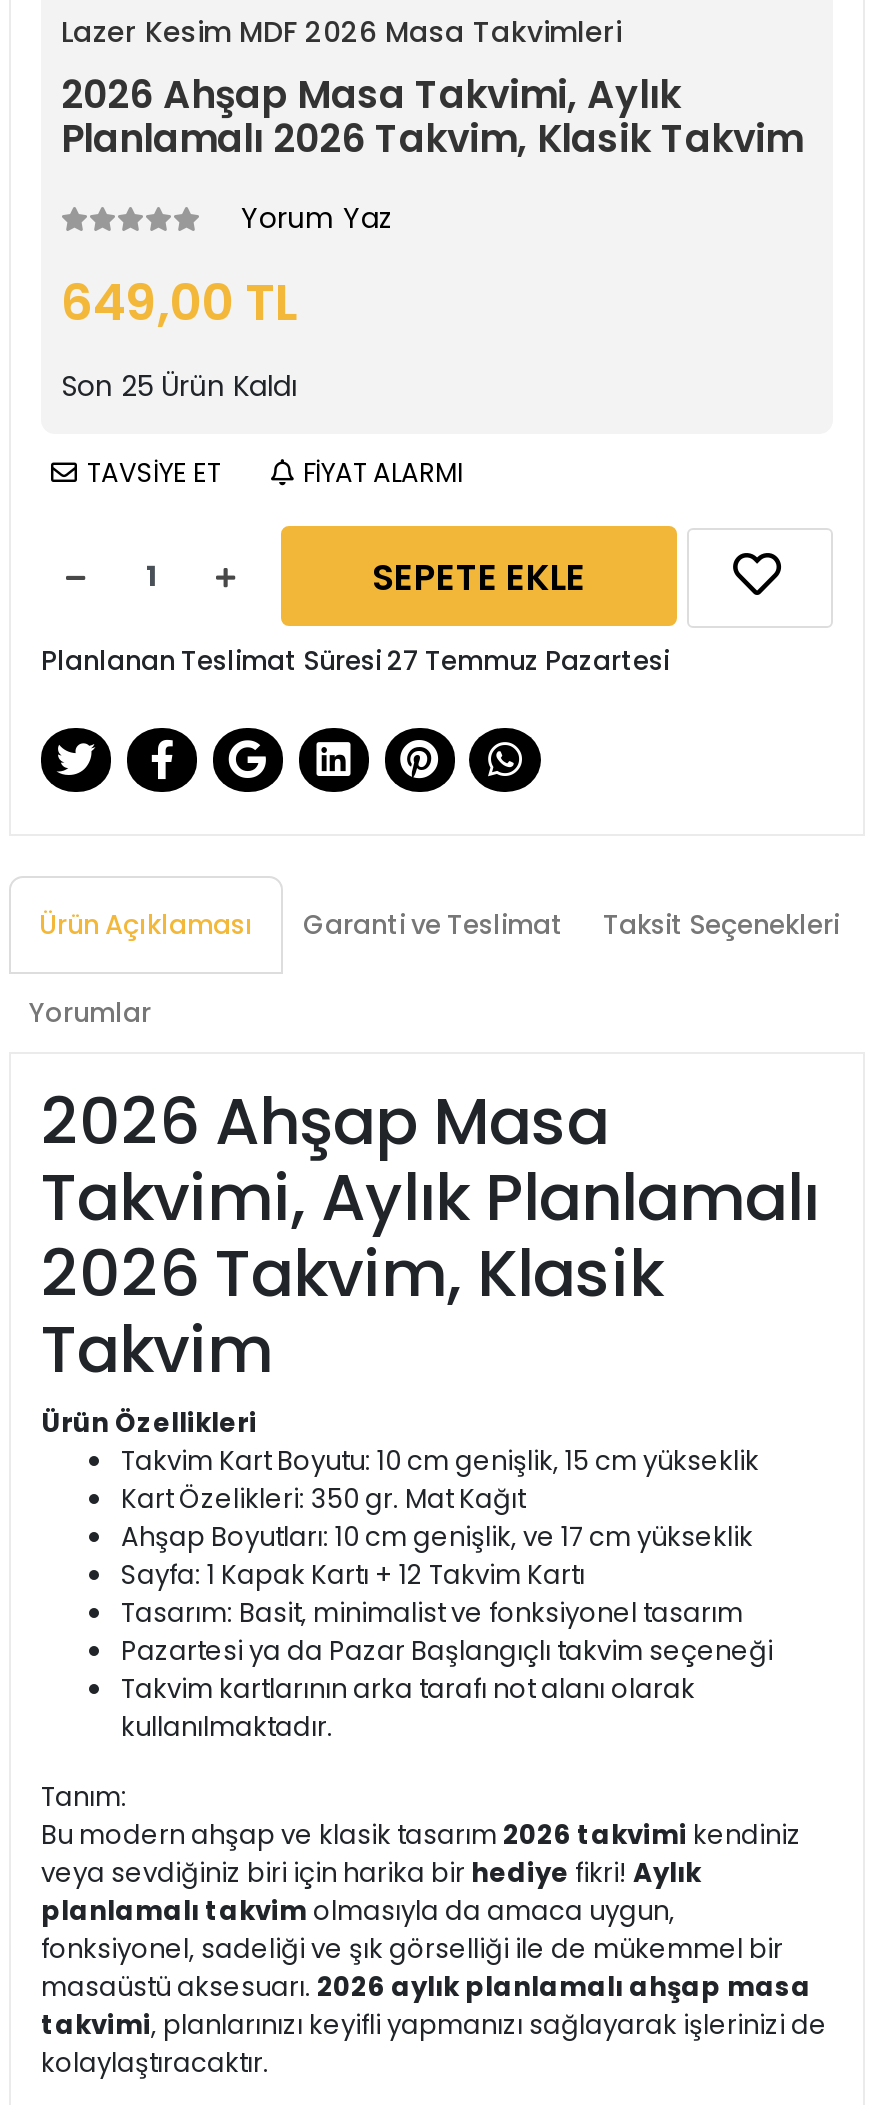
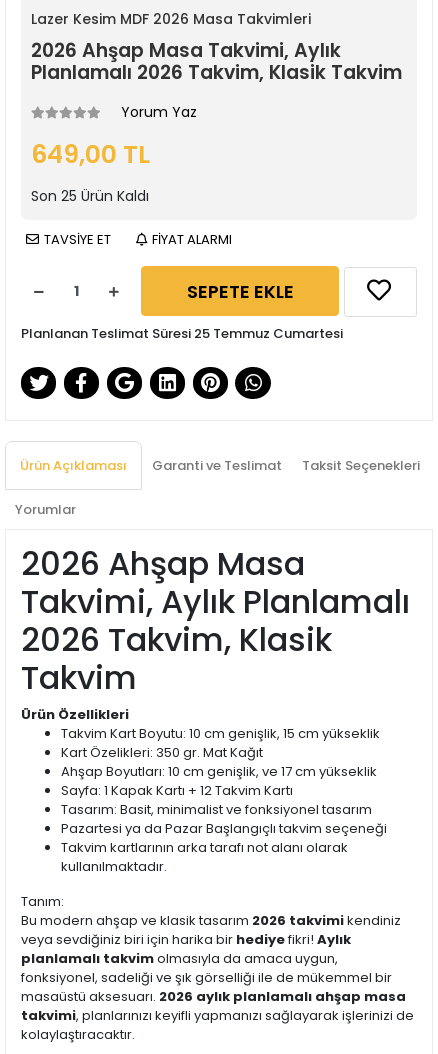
- Planlanan Teslimat Süresi 27 Temmuz Pazartesi
+ Planlanan Teslimat Süresi 25 Temmuz Cumartesi
